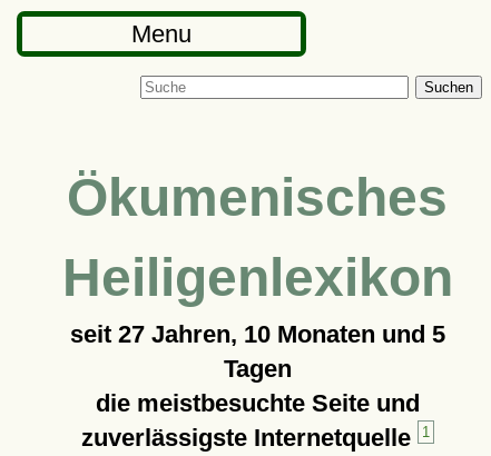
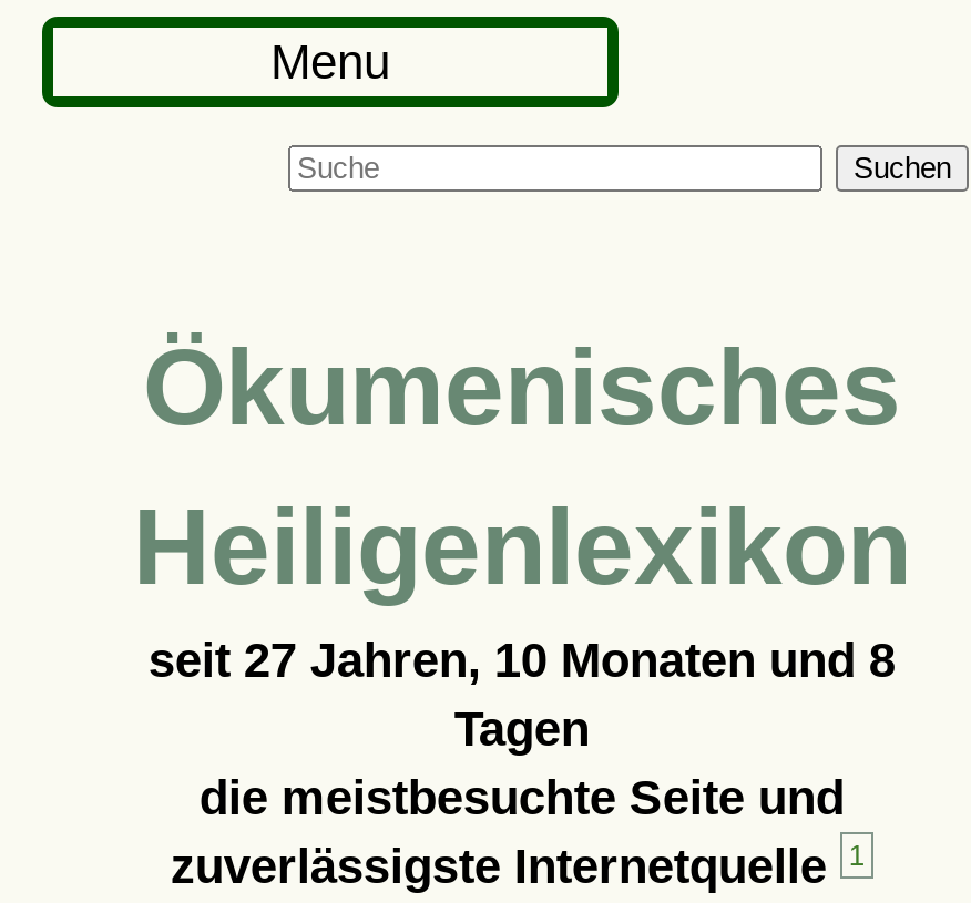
- seit 27 Jahren, 10 Monaten und 5
+ seit 27 Jahren, 10 Monaten und 8
